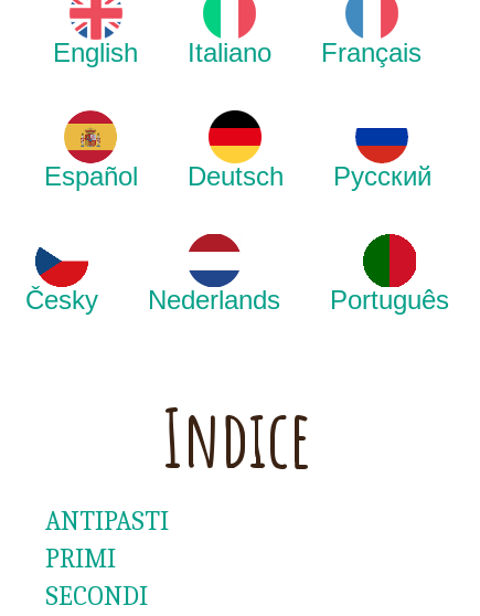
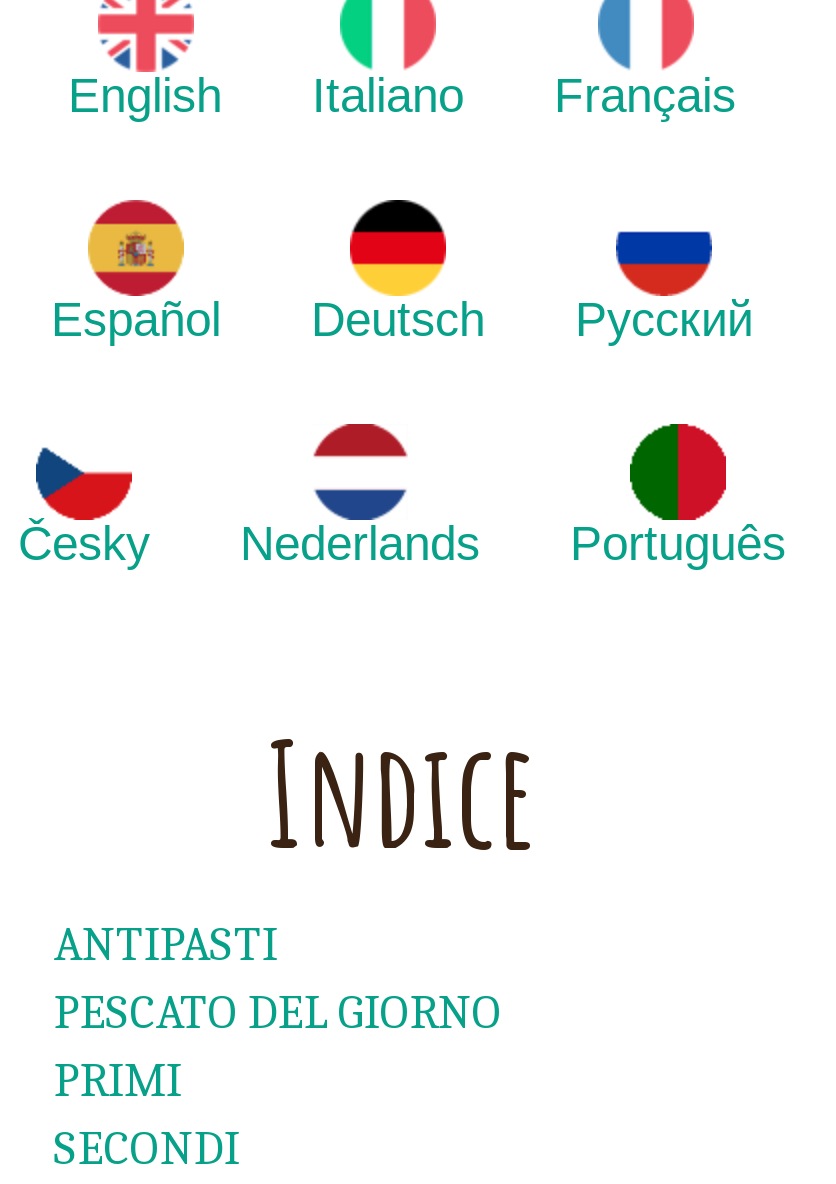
+ PESCATO DEL GIORNO
